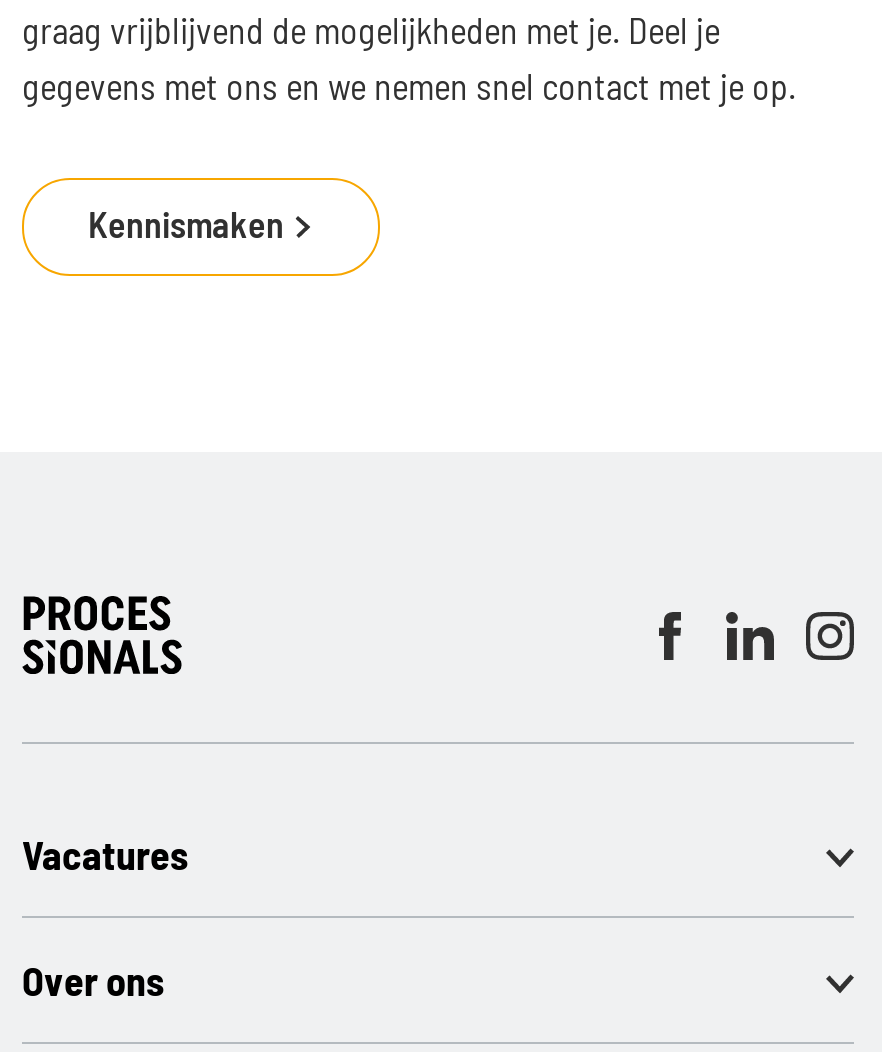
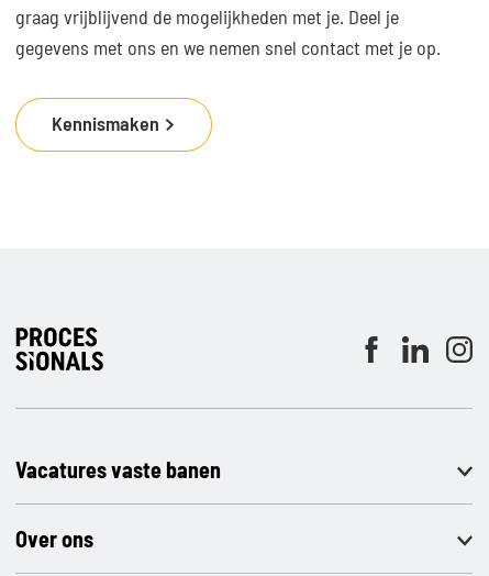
- Vacatures
+ Vacatures vaste banen
